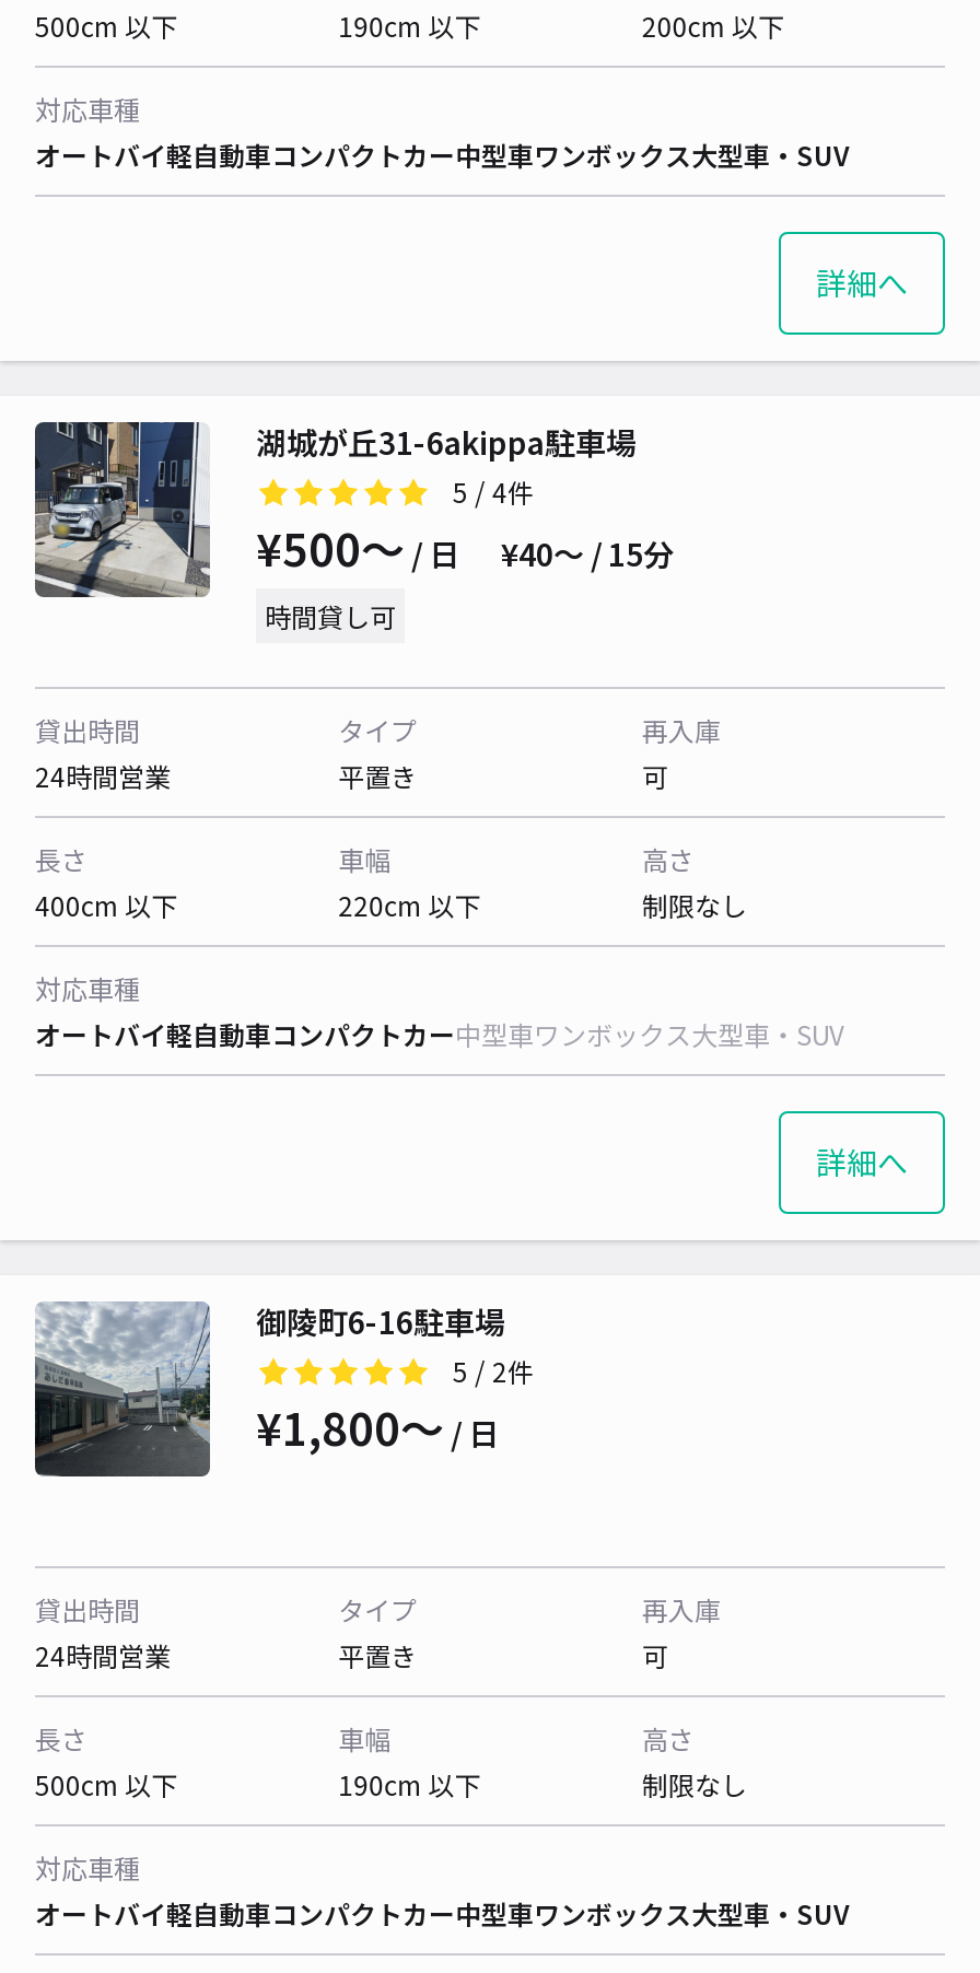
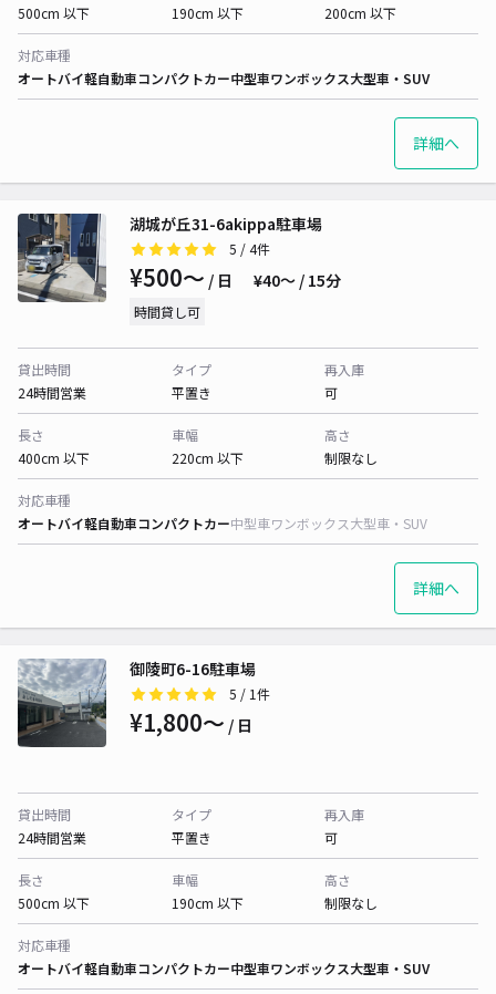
- 5 / 2件
+ 5 / 1件
